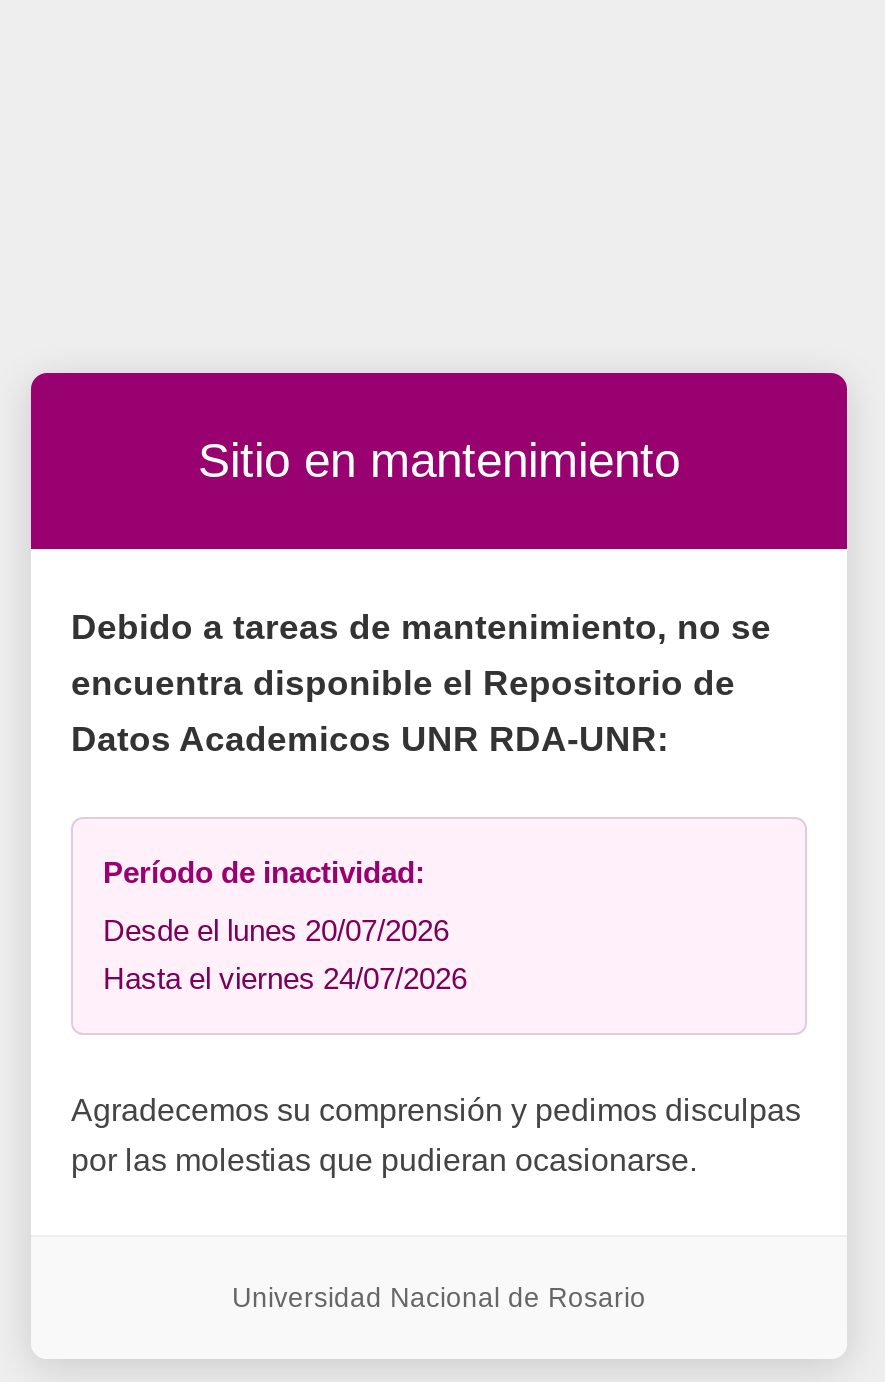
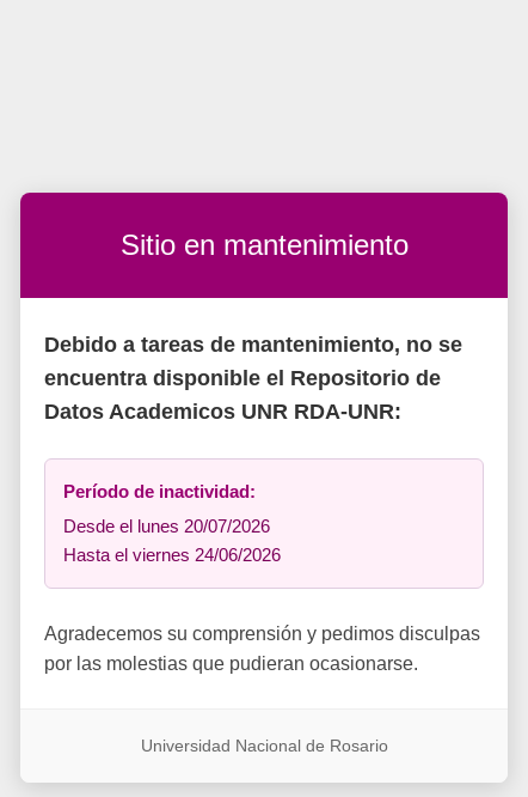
- Hasta el viernes 24/07/2026
+ Hasta el viernes 24/06/2026
